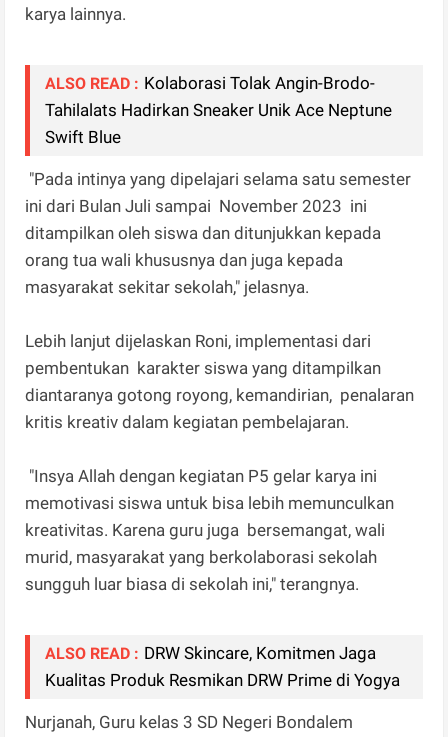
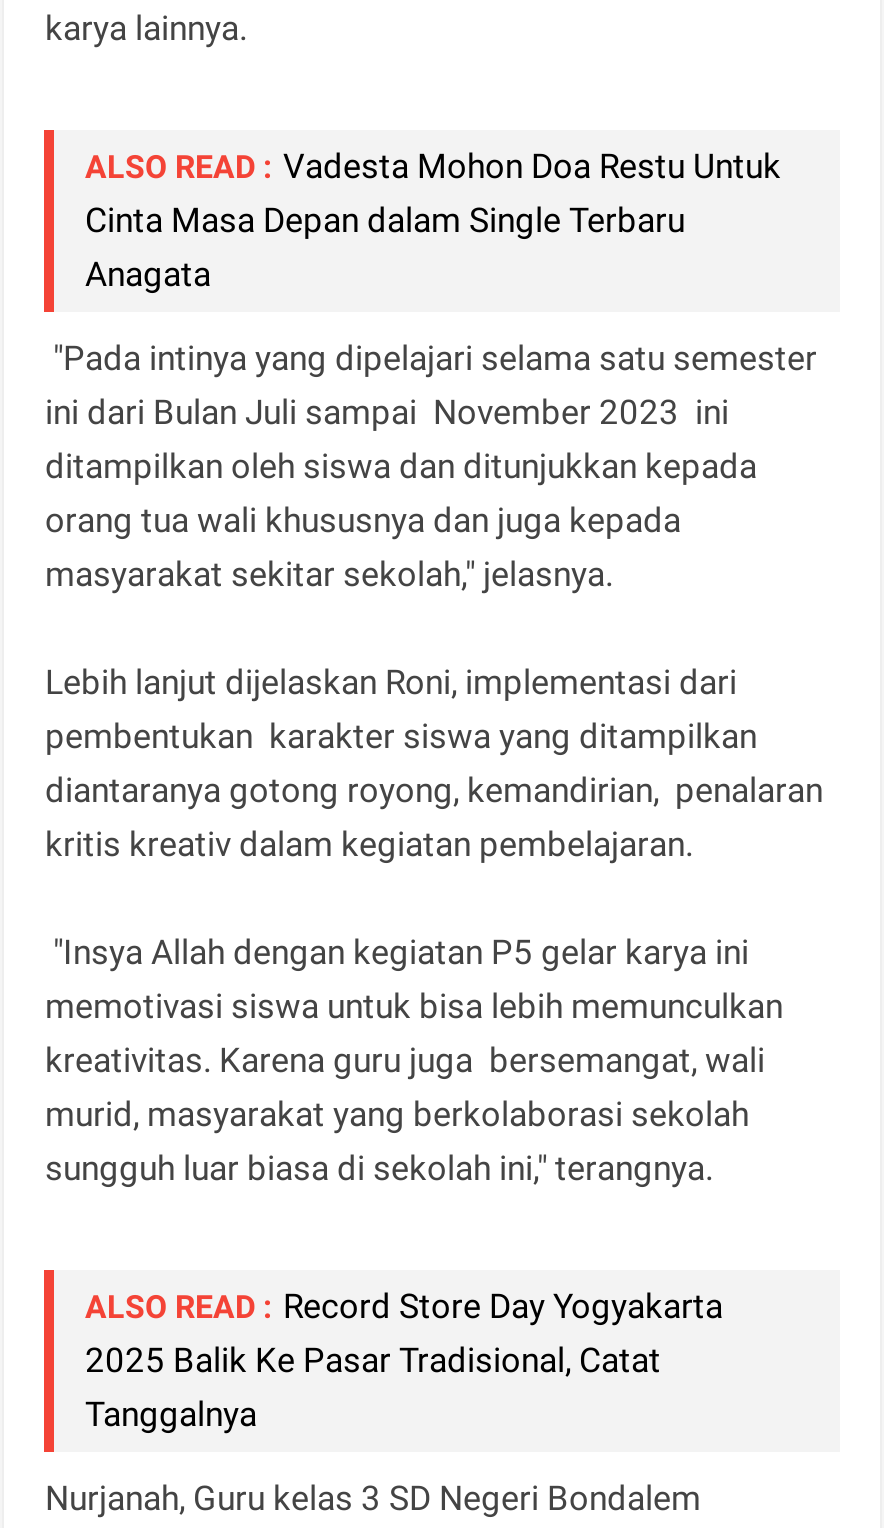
- ALSO READ : Kolaborasi Tolak Angin-Brodo-
- Tahilalats Hadirkan Sneaker Unik Ace Neptune
- Swift Blue
+ ALSO READ : Vadesta Mohon Doa Restu Untuk
+ Cinta Masa Depan dalam Single Terbaru
+ Anagata

- ALSO READ : DRW Skincare, Komitmen Jaga
- Kualitas Produk Resmikan DRW Prime di Yogya
+ ALSO READ : Record Store Day Yogyakarta
+ 2025 Balik Ke Pasar Tradisional, Catat
+ Tanggalnya
